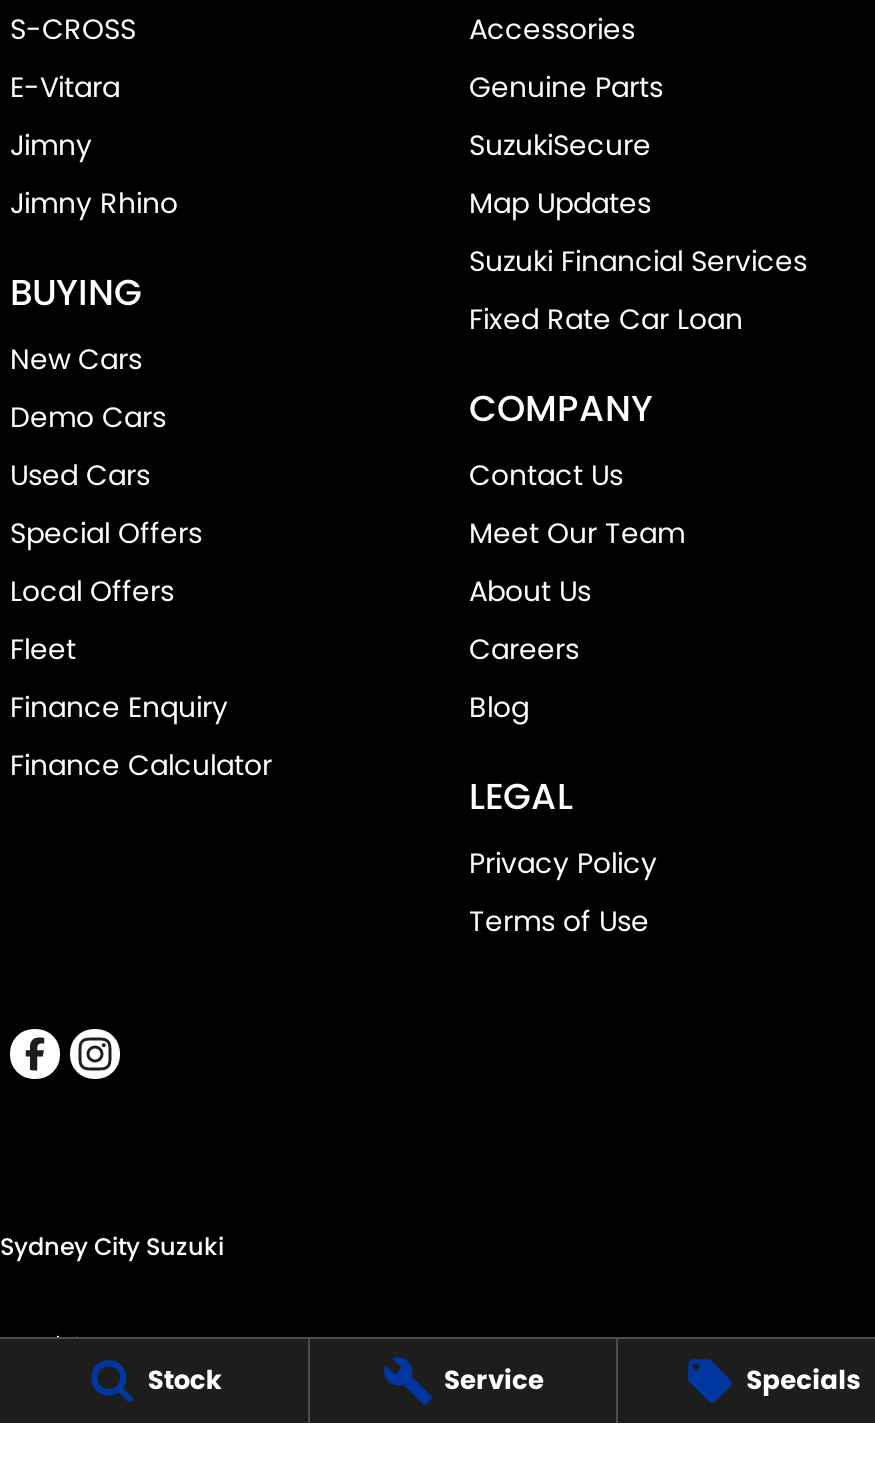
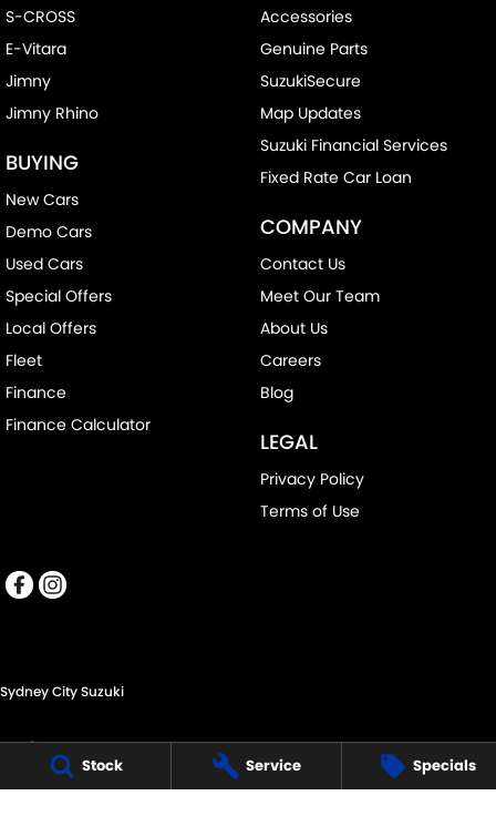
- Finance Enquiry
+ Finance
